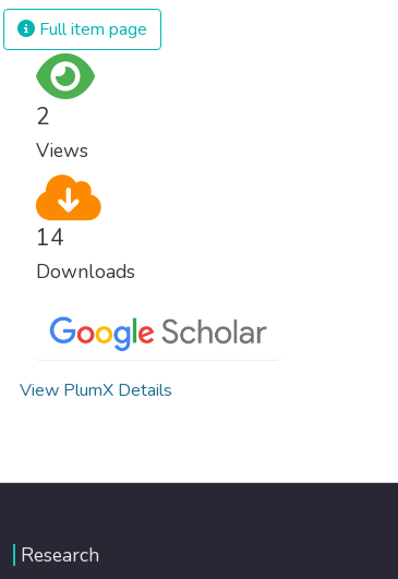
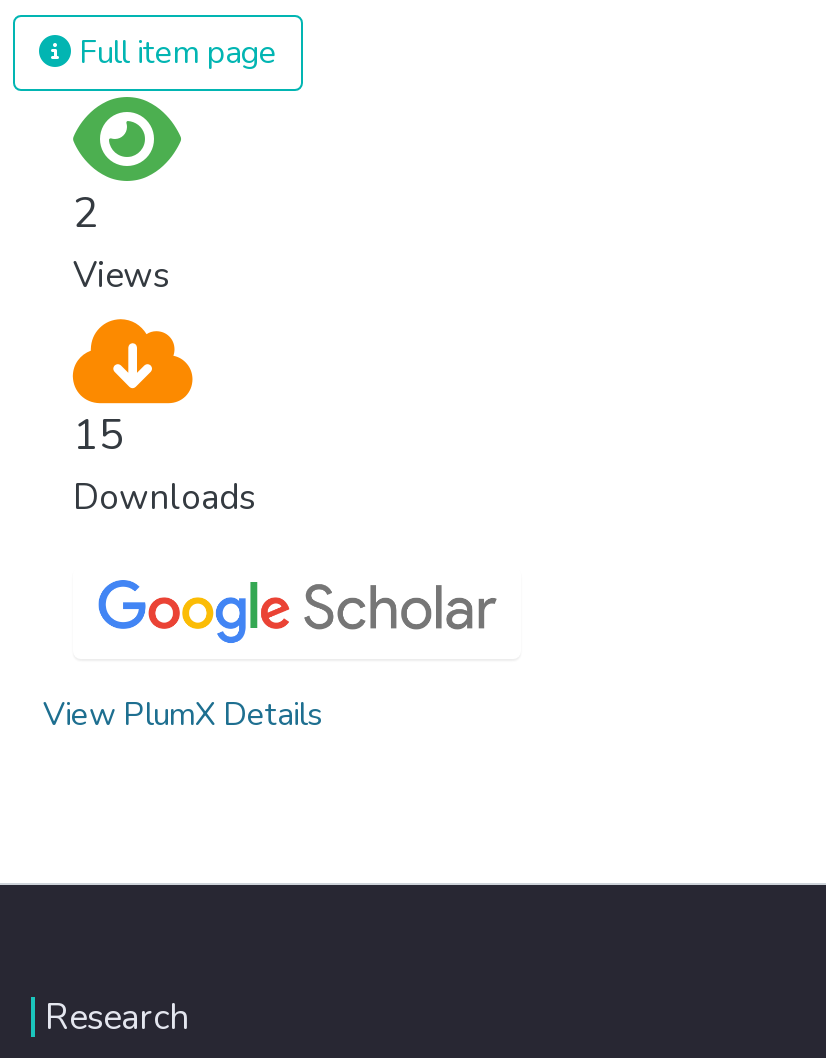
- 14
+ 15
